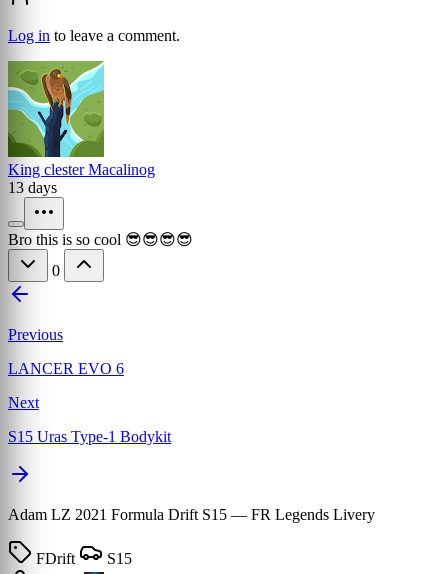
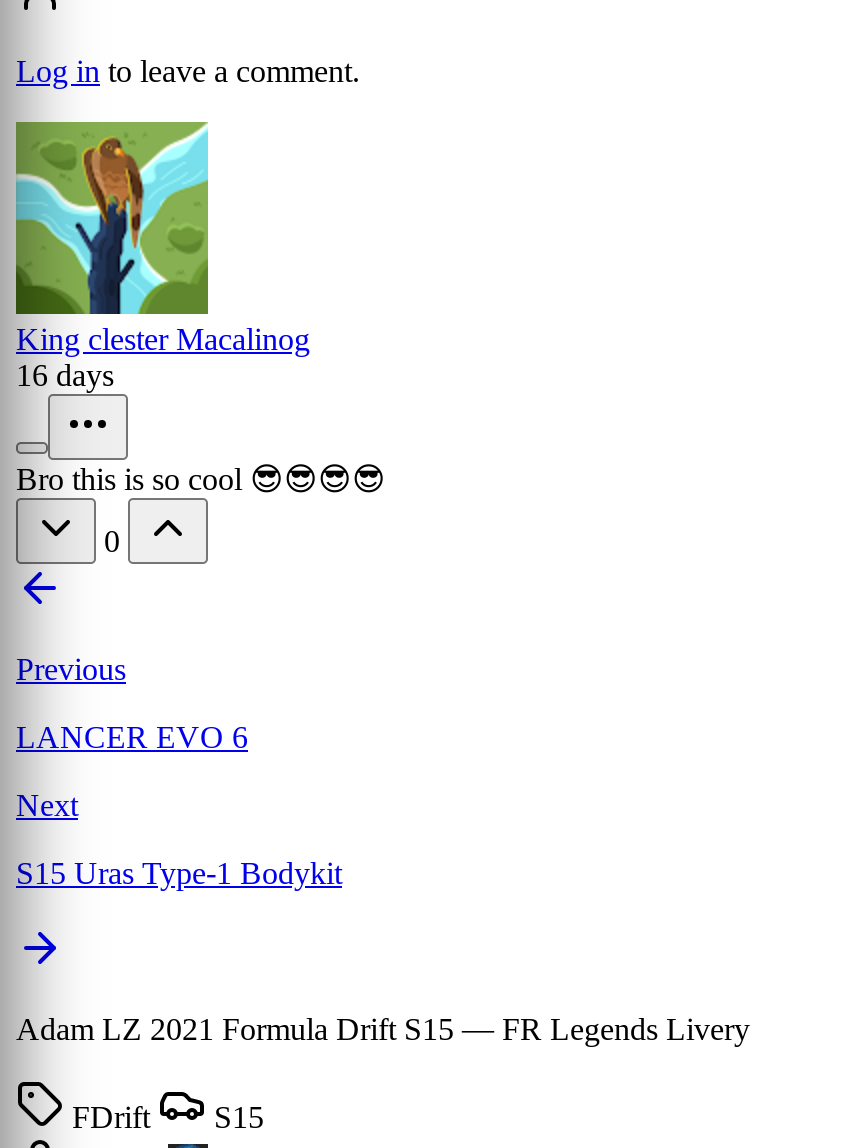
- 13 days
+ 16 days
